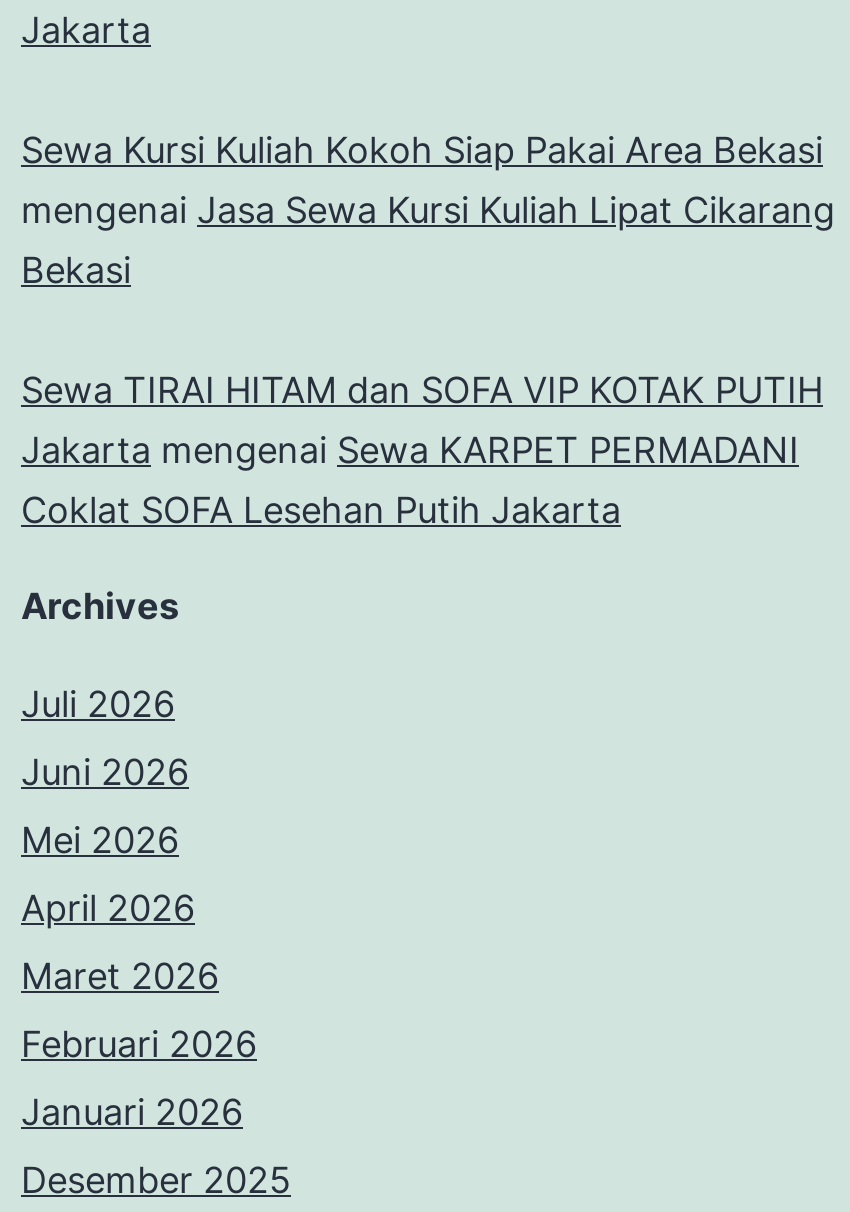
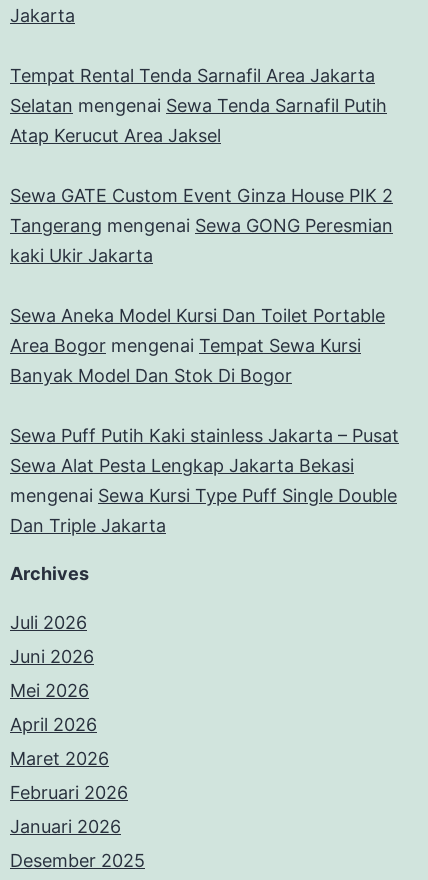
- Sewa Kursi Kuliah Kokoh Siap Pakai Area Bekasi
- mengenai Jasa Sewa Kursi Kuliah Lipat Cikarang
- Bekasi
- Sewa TIRAI HITAM dan SOFA VIP KOTAK PUTIH
- Jakarta mengenai Sewa KARPET PERMADANI
- Coklat SOFA Lesehan Putih Jakarta
+ Tempat Rental Tenda Sarnafil Area Jakarta
+ Selatan mengenai Sewa Tenda Sarnafil Putih
+ Atap Kerucut Area Jaksel
+ Sewa GATE Custom Event Ginza House PIK 2
+ Tangerang mengenai Sewa GONG Peresmian
+ kaki Ukir Jakarta
+ Sewa Aneka Model Kursi Dan Toilet Portable
+ Area Bogor mengenai Tempat Sewa Kursi
+ Banyak Model Dan Stok Di Bogor
+ Sewa Puff Putih Kaki stainless Jakarta – Pusat
+ Sewa Alat Pesta Lengkap Jakarta Bekasi
+ mengenai Sewa Kursi Type Puff Single Double
+ Dan Triple Jakarta
